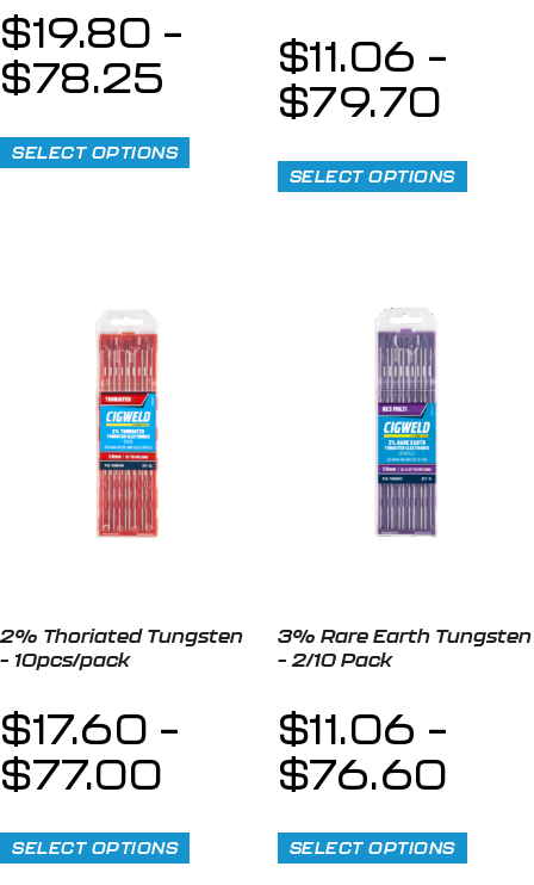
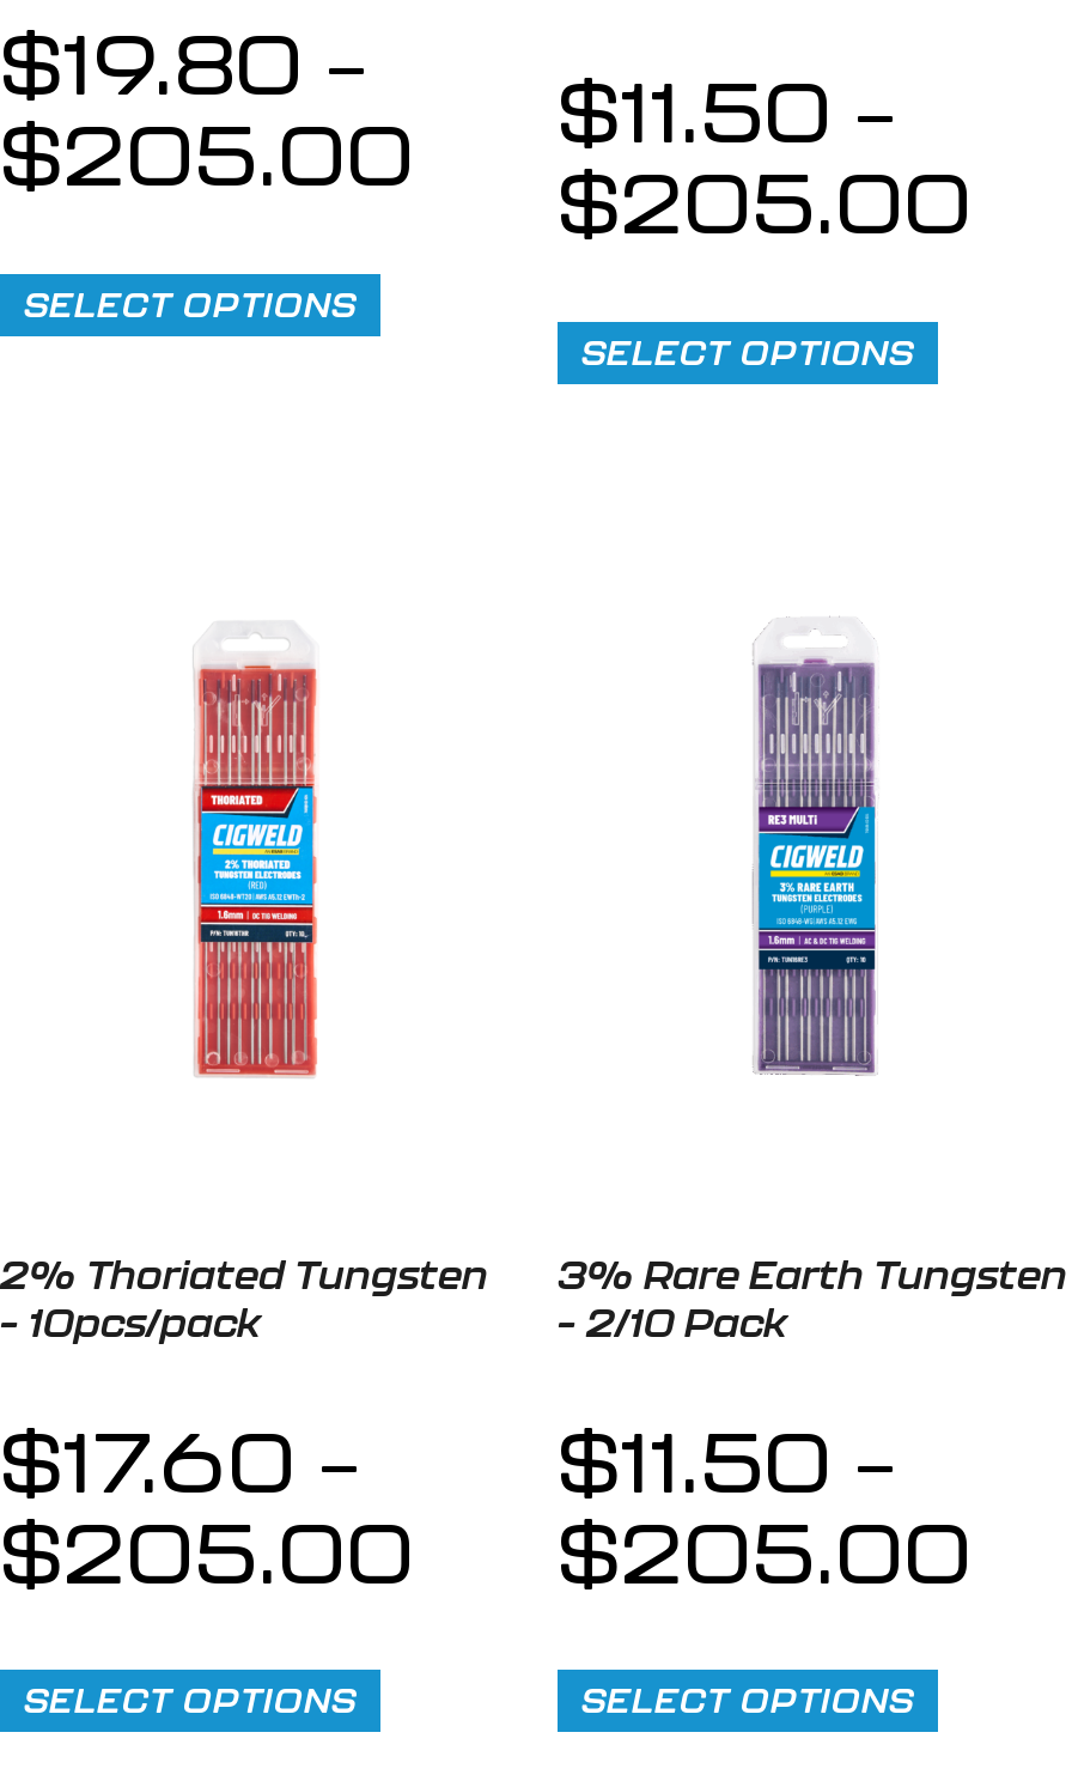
- $11.06 –
+ $11.50 –

- $78.25
+ $205.00

- $79.70
+ $205.00

- $17.60 – $11.06 –
+ $17.60 – $11.50 –

- $77.00
+ $205.00

- $76.60
+ $205.00
